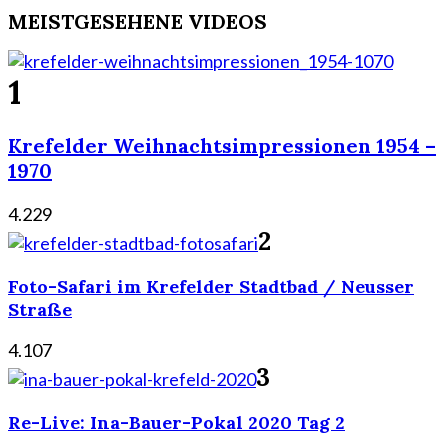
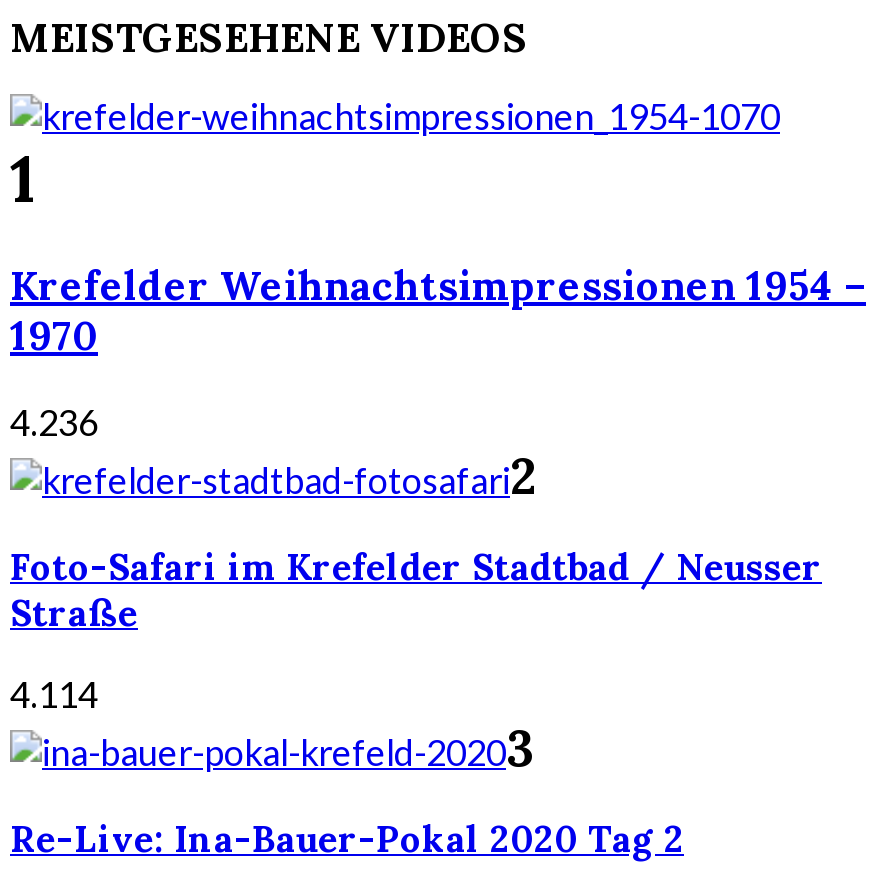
- 4.229
+ 4.236

- 4.107
+ 4.114
